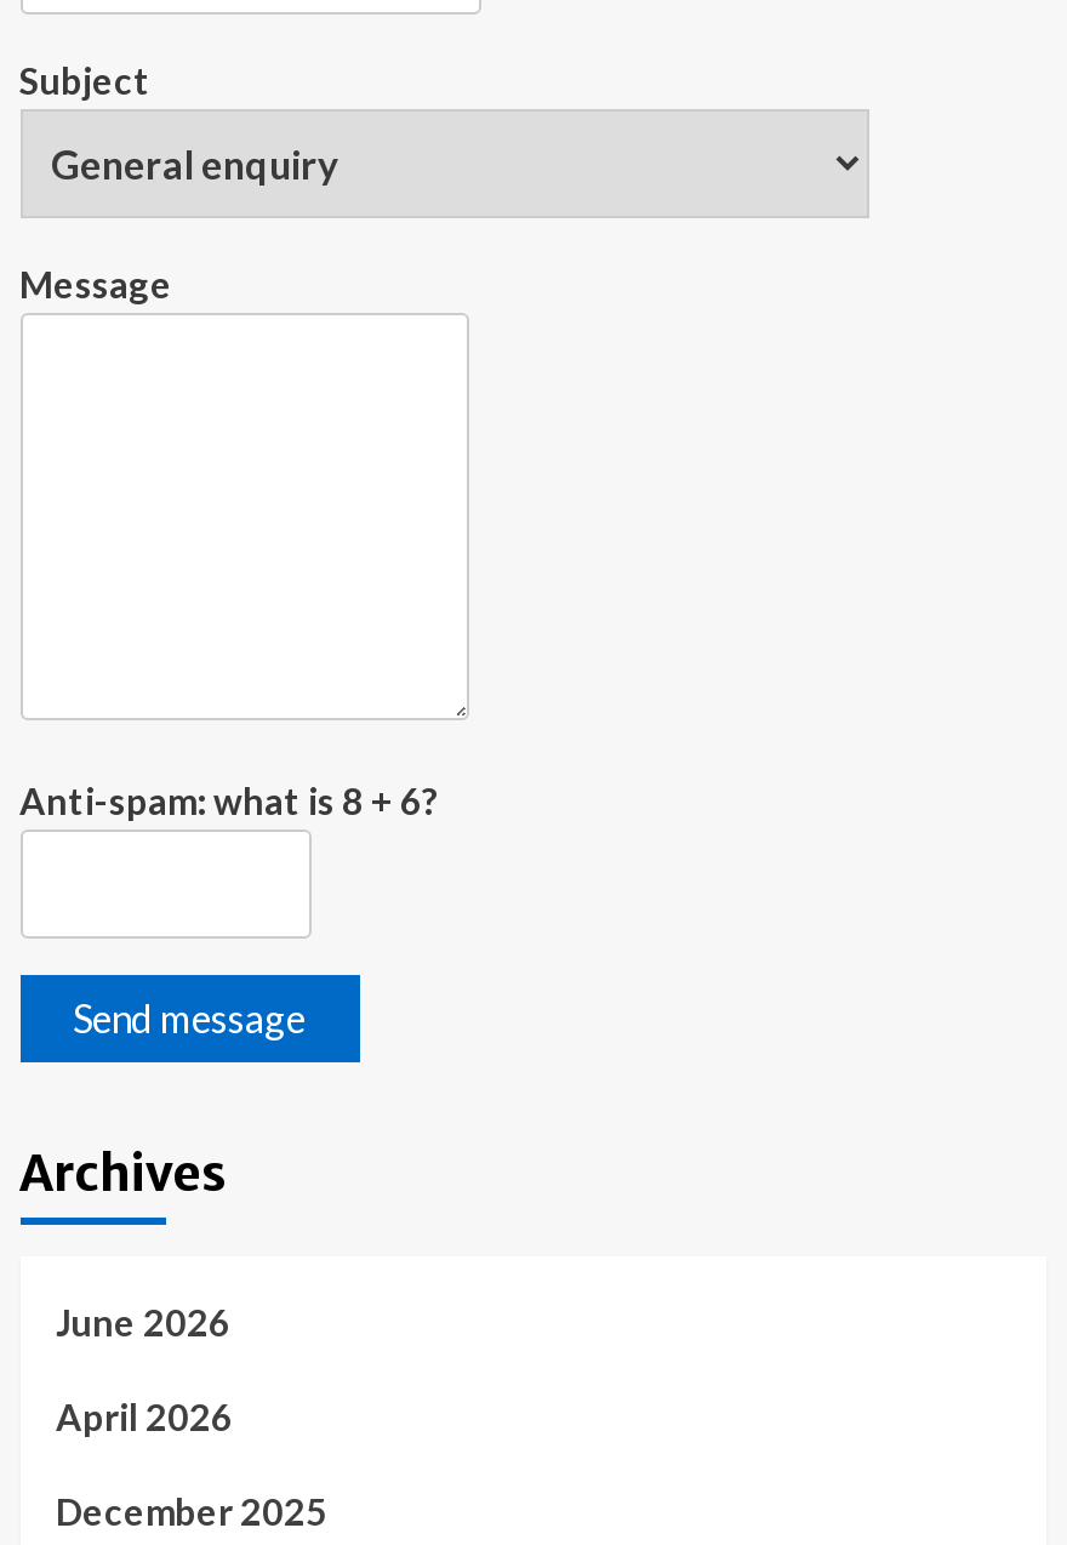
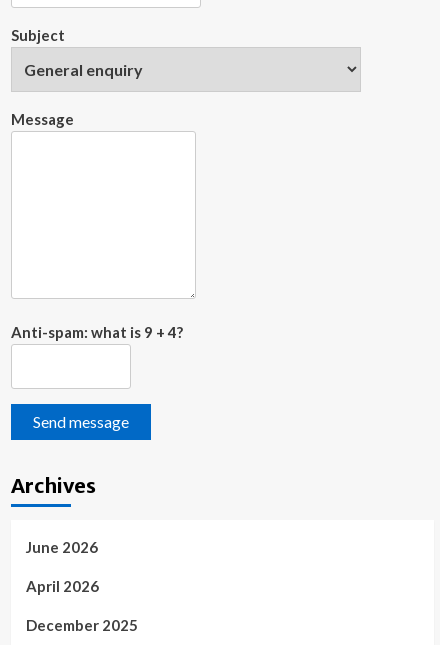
- Anti-spam: what is 8 + 6?
+ Anti-spam: what is 9 + 4?
